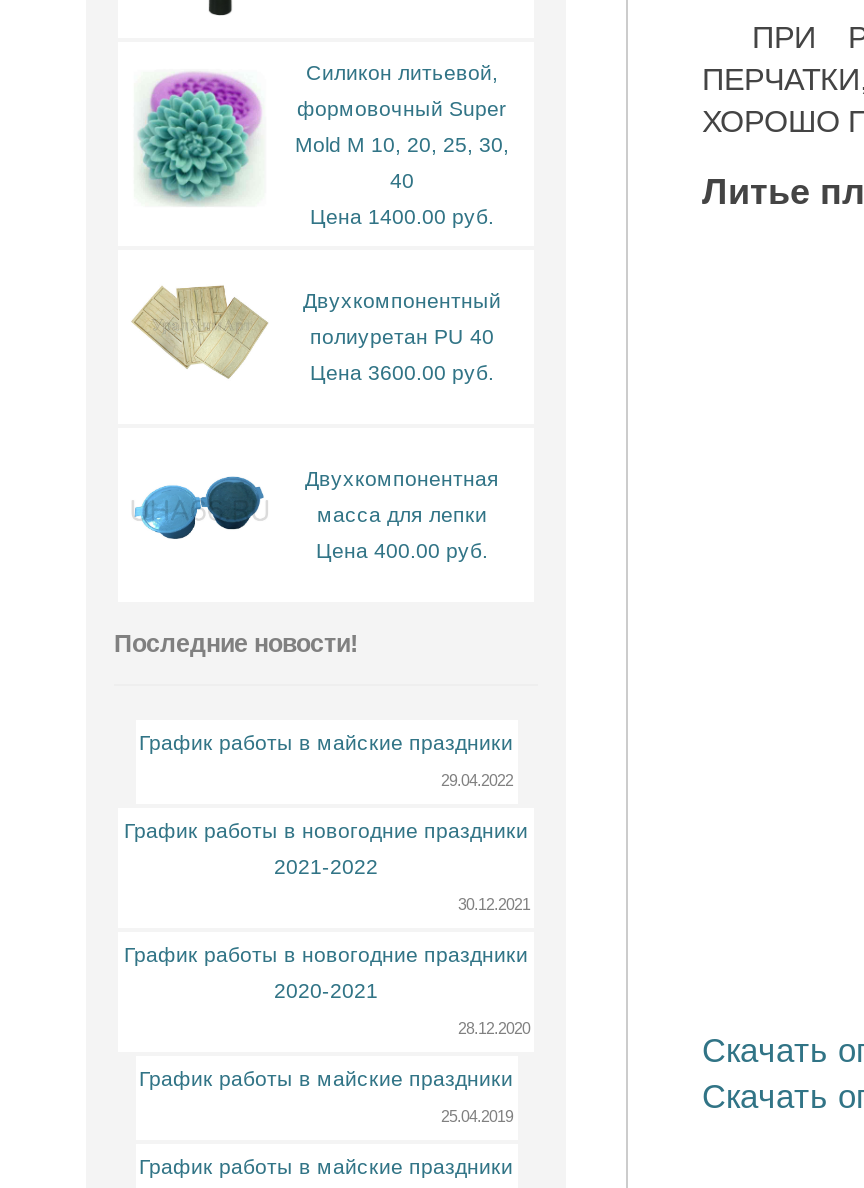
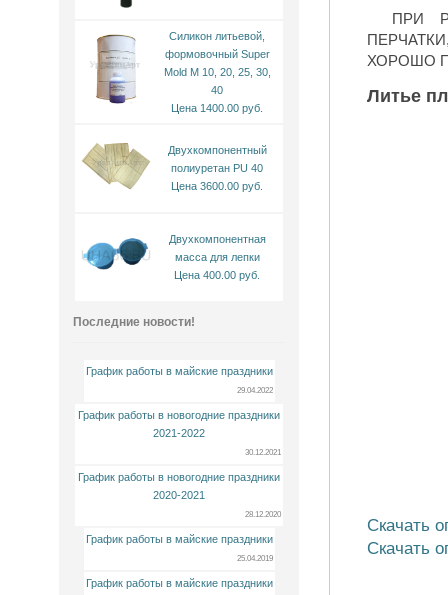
- [image]
+ [image]
